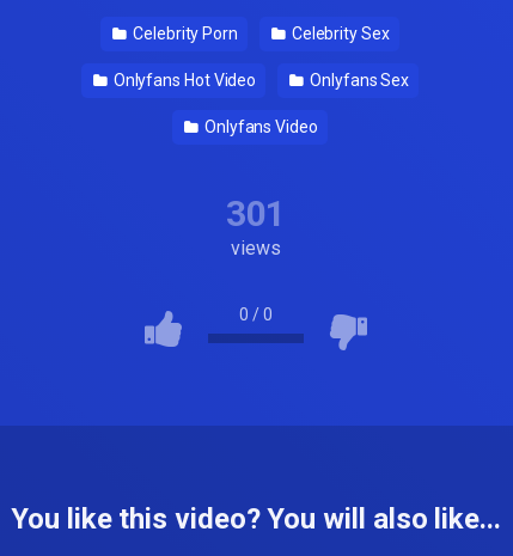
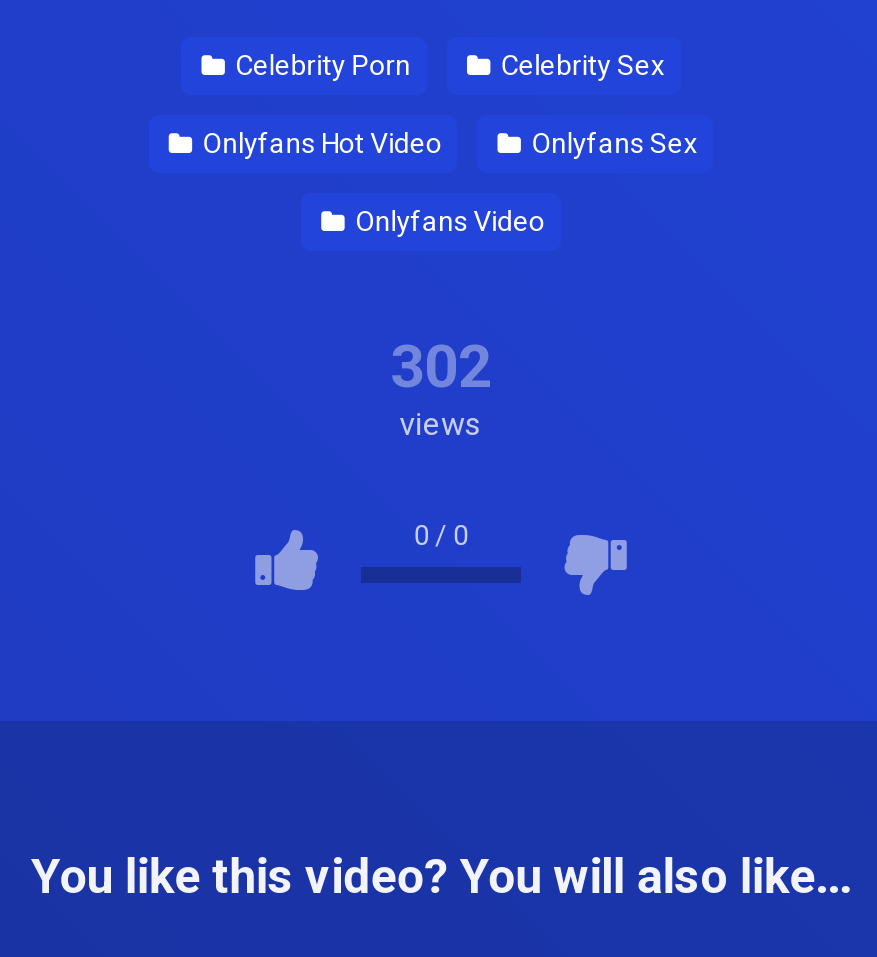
- 301
+ 302
